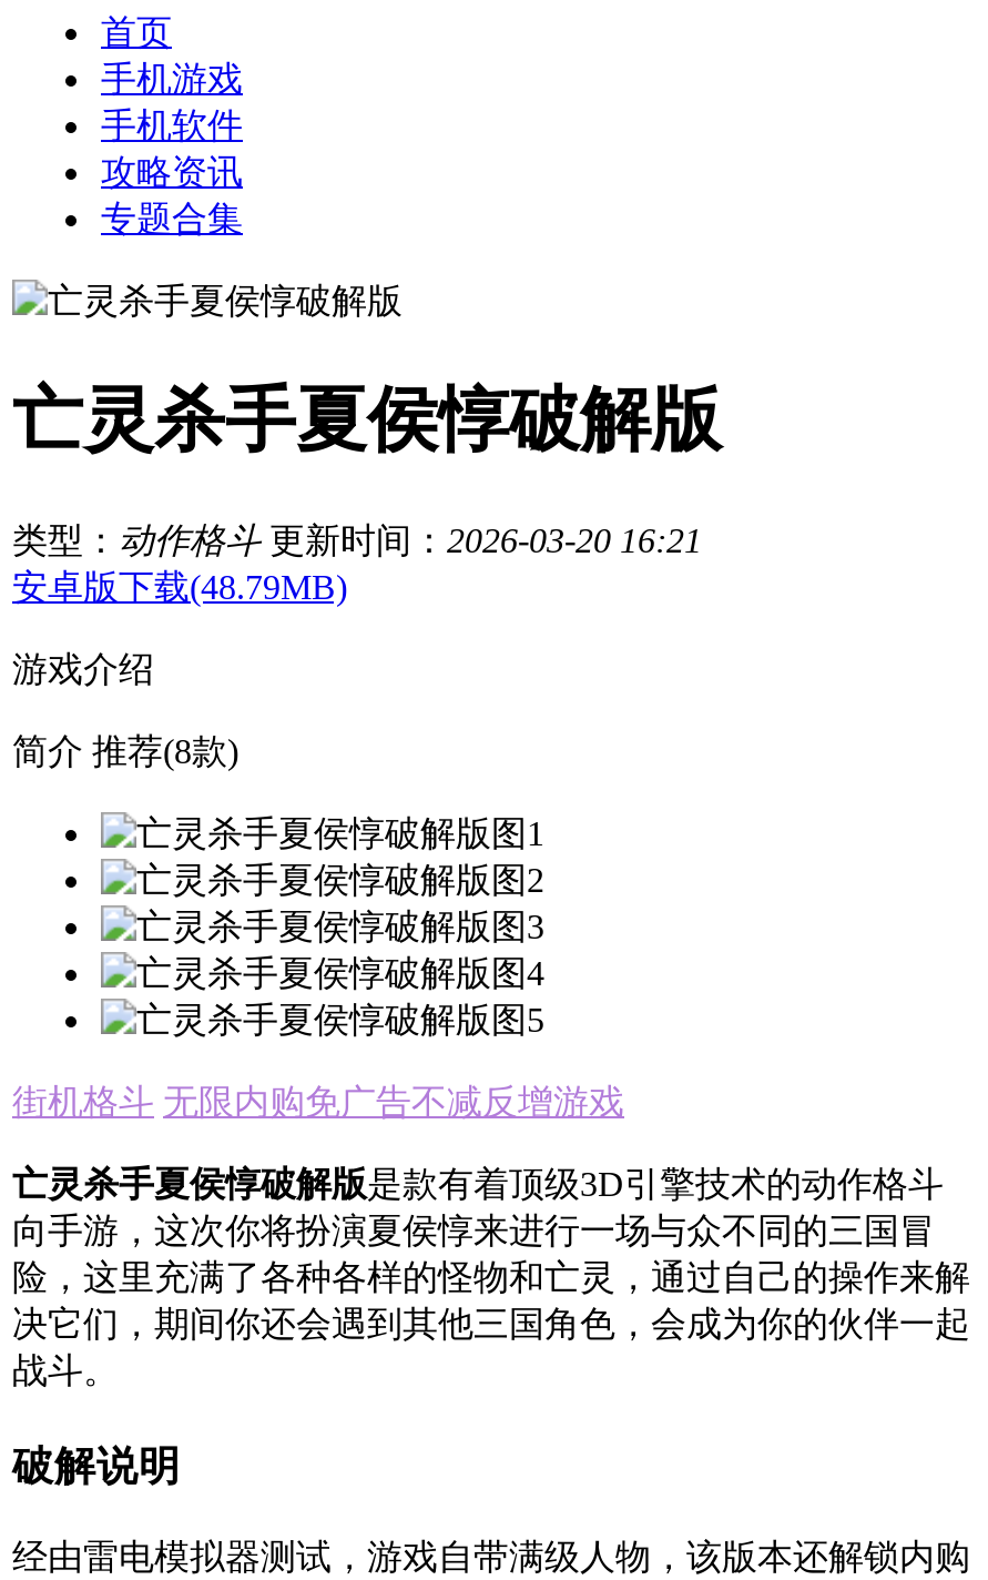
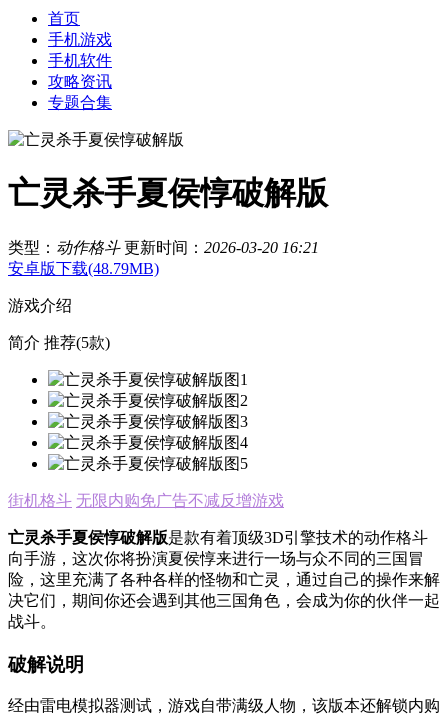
- 简介 推荐(8款)
+ 简介 推荐(5款)
